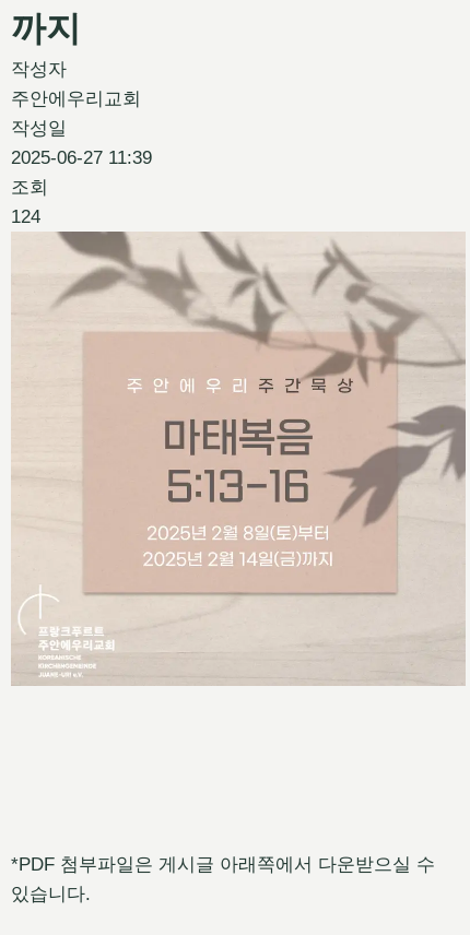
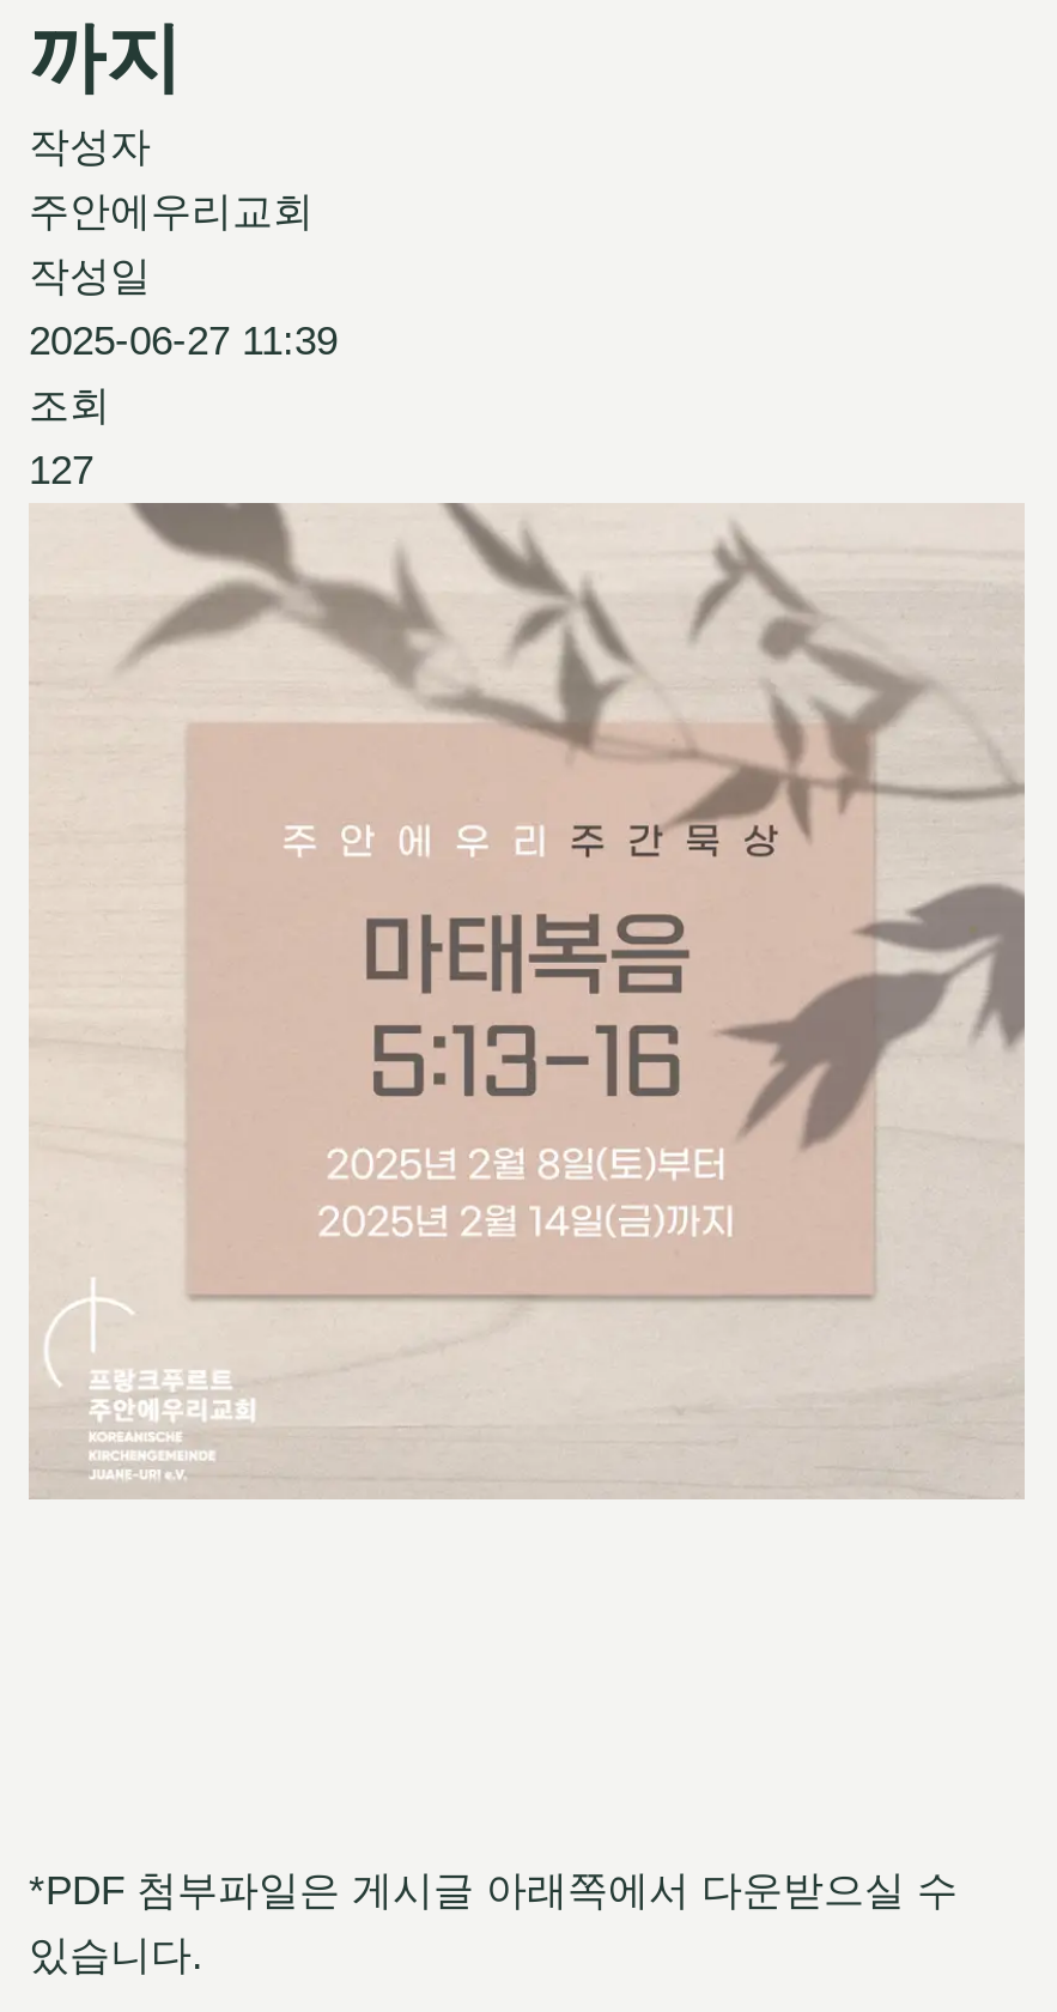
- 124
+ 127
